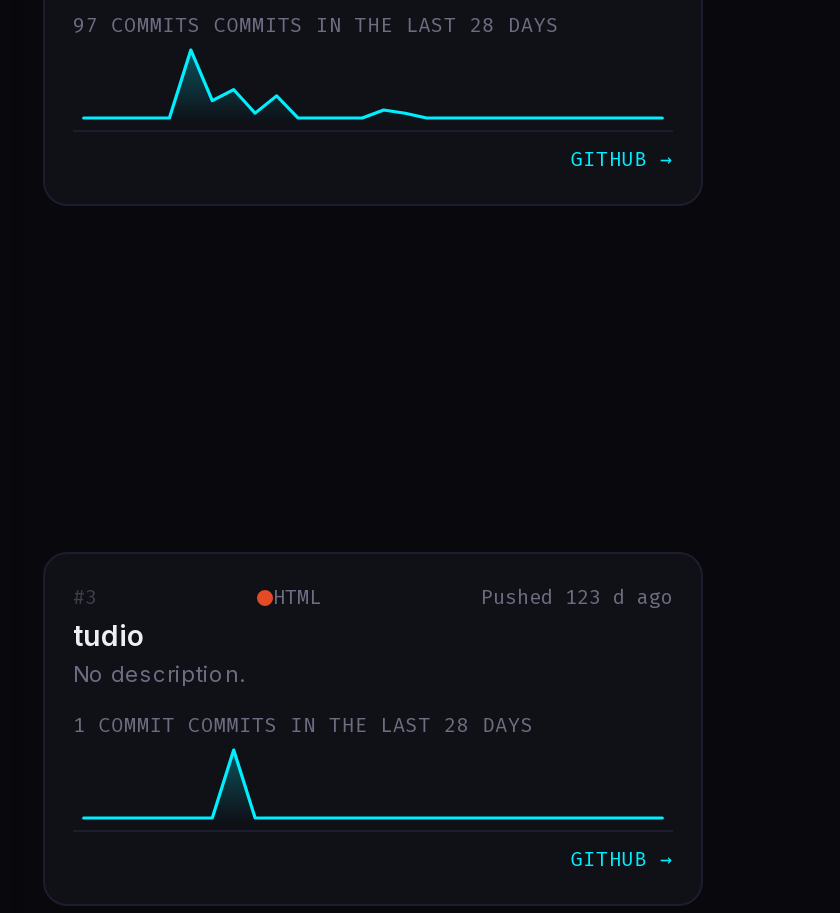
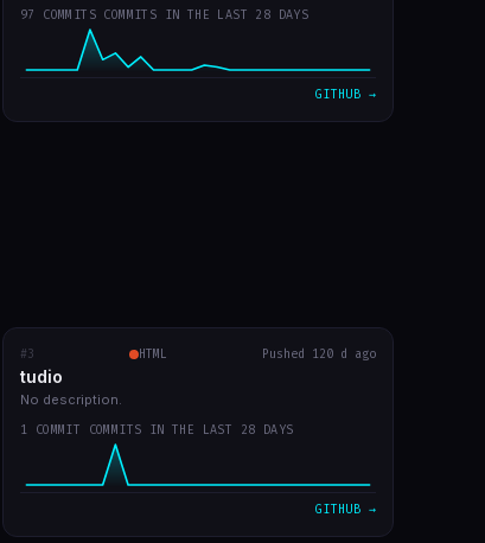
- Pushed 123 d ago
+ Pushed 120 d ago
